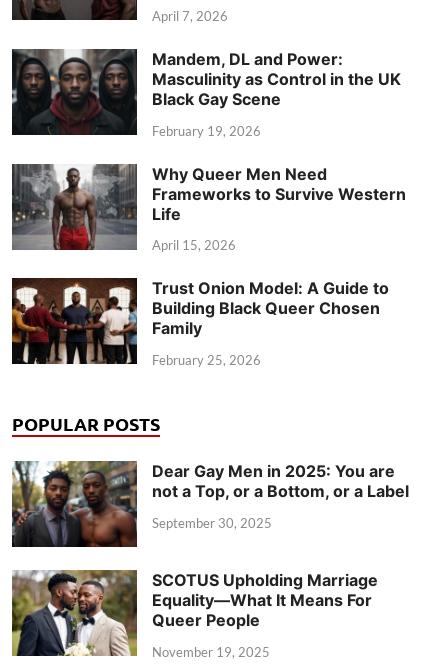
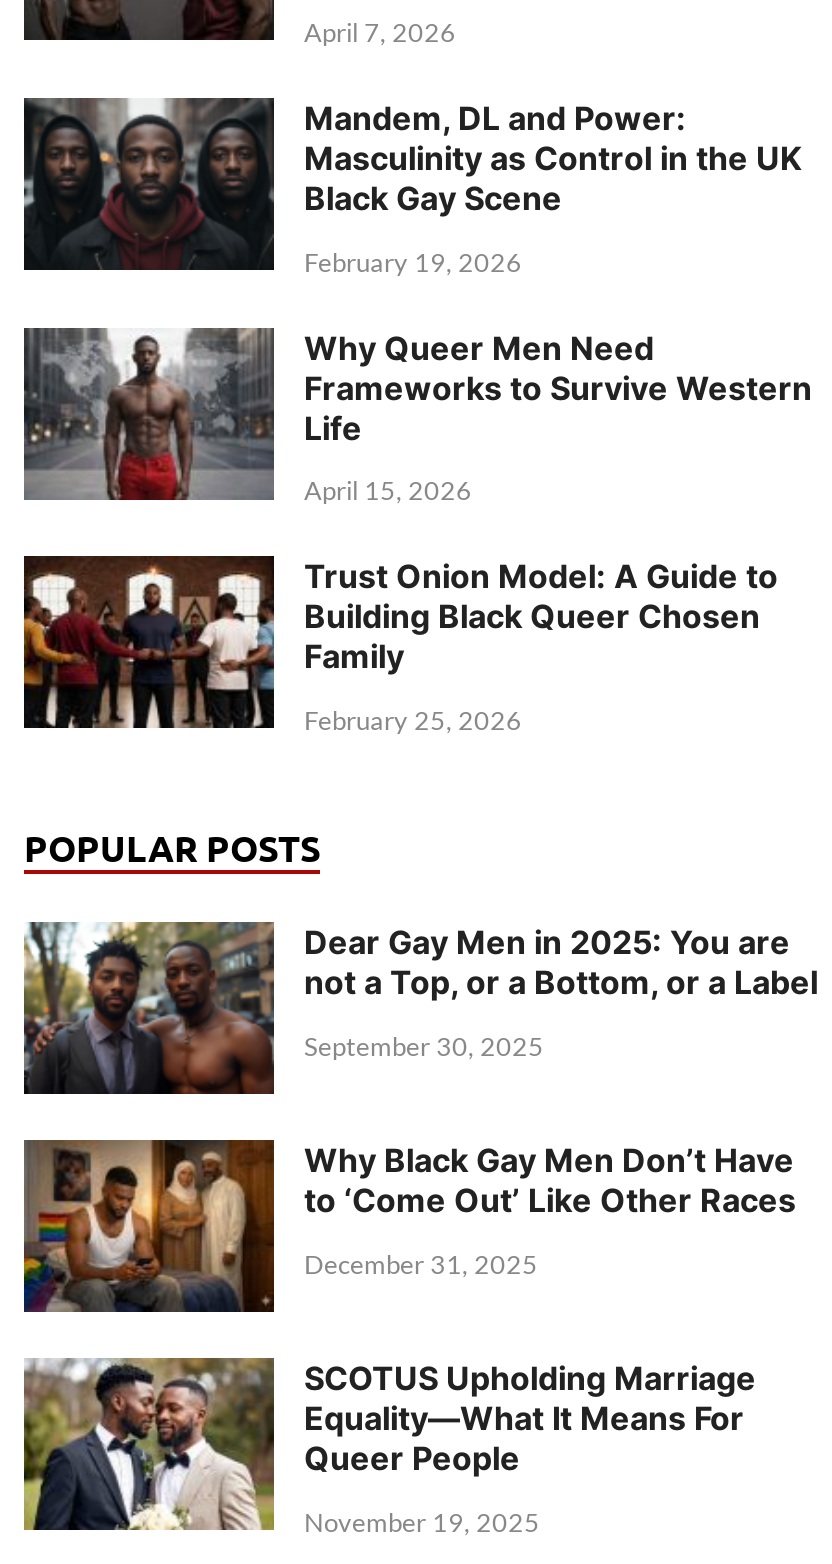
+ [image]
+ Why Black Gay Men Don’t Have
+ to ‘Come Out’ Like Other Races
+ December 31, 2025
